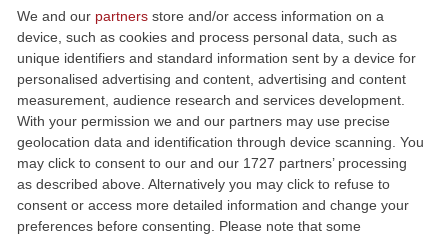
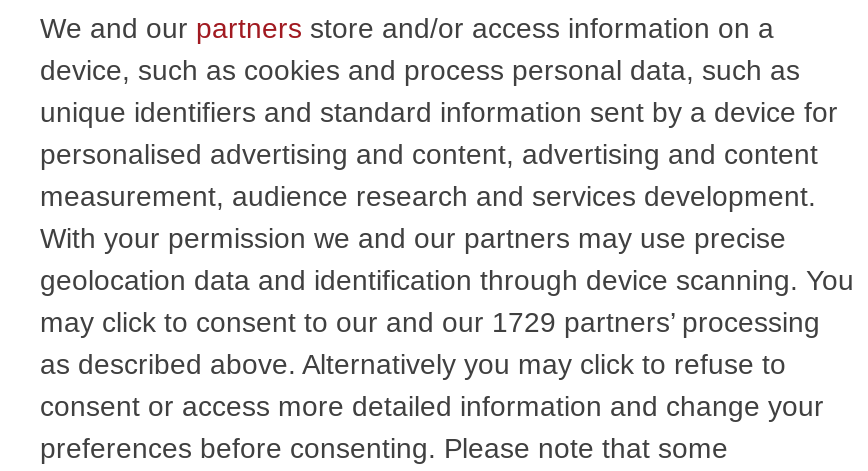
- may click to consent to our and our 1727 partners’ processing
+ may click to consent to our and our 1729 partners’ processing
